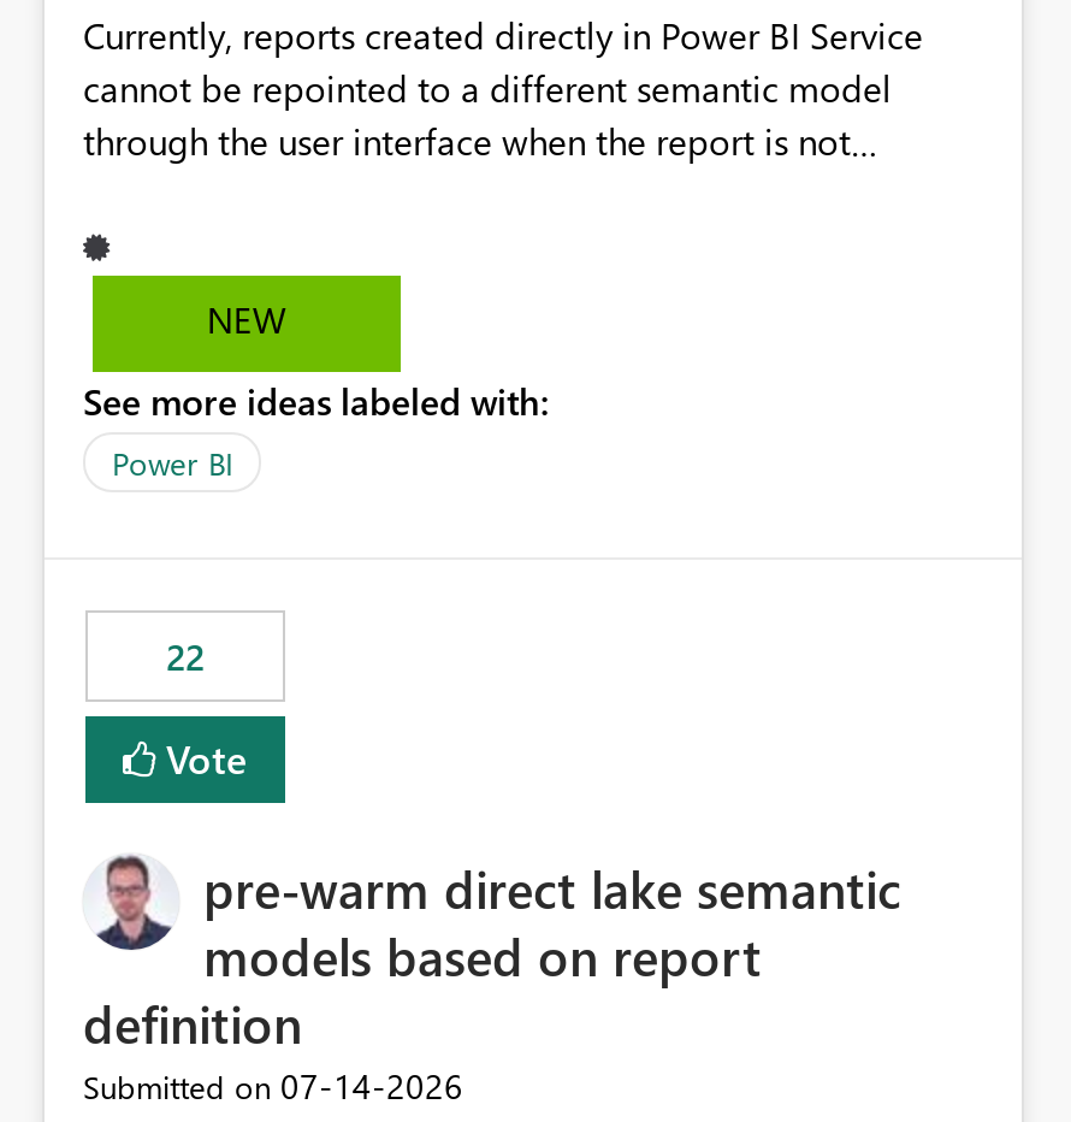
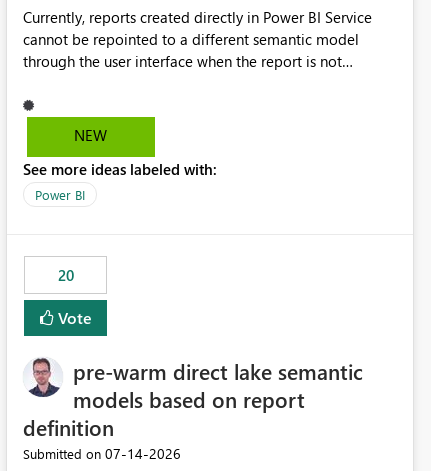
- 22
+ 20
